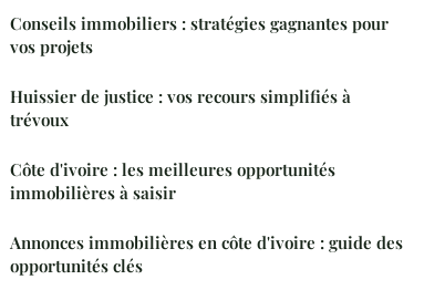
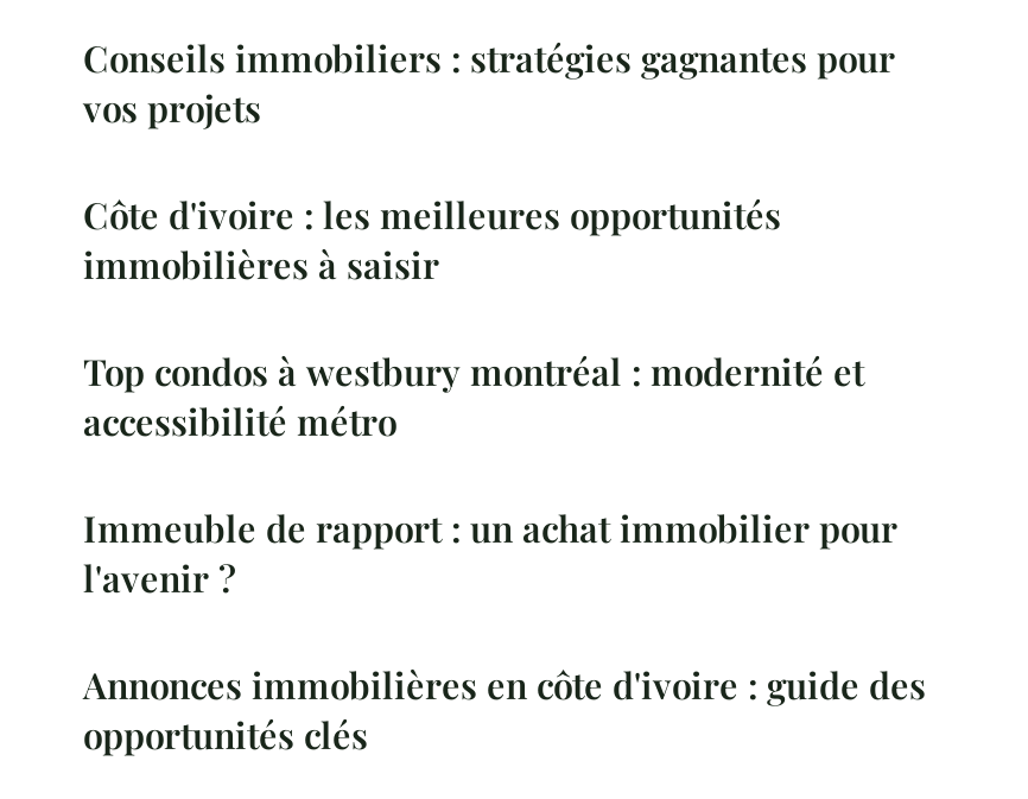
- Huissier de justice : vos recours simplifiés à
- trévoux

moved up: Côte d'ivoire : les meilleures opportunités | immobilières à saisir

+ Top condos à westbury montréal : modernité et
+ accessibilité métro
+ Immeuble de rapport : un achat immobilier pour
+ l'avenir ?
